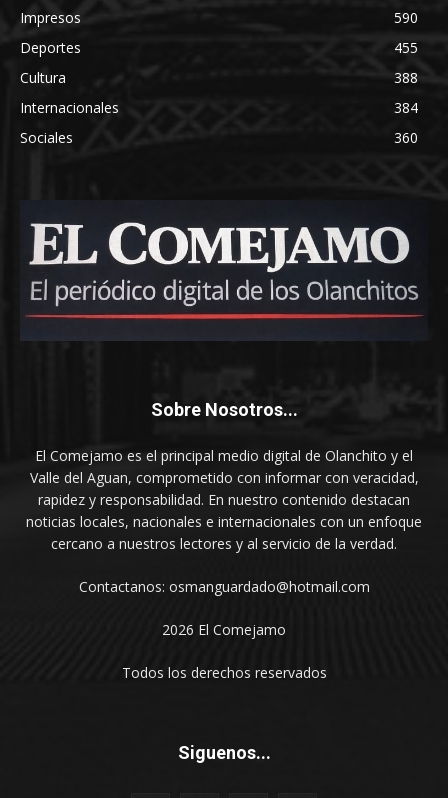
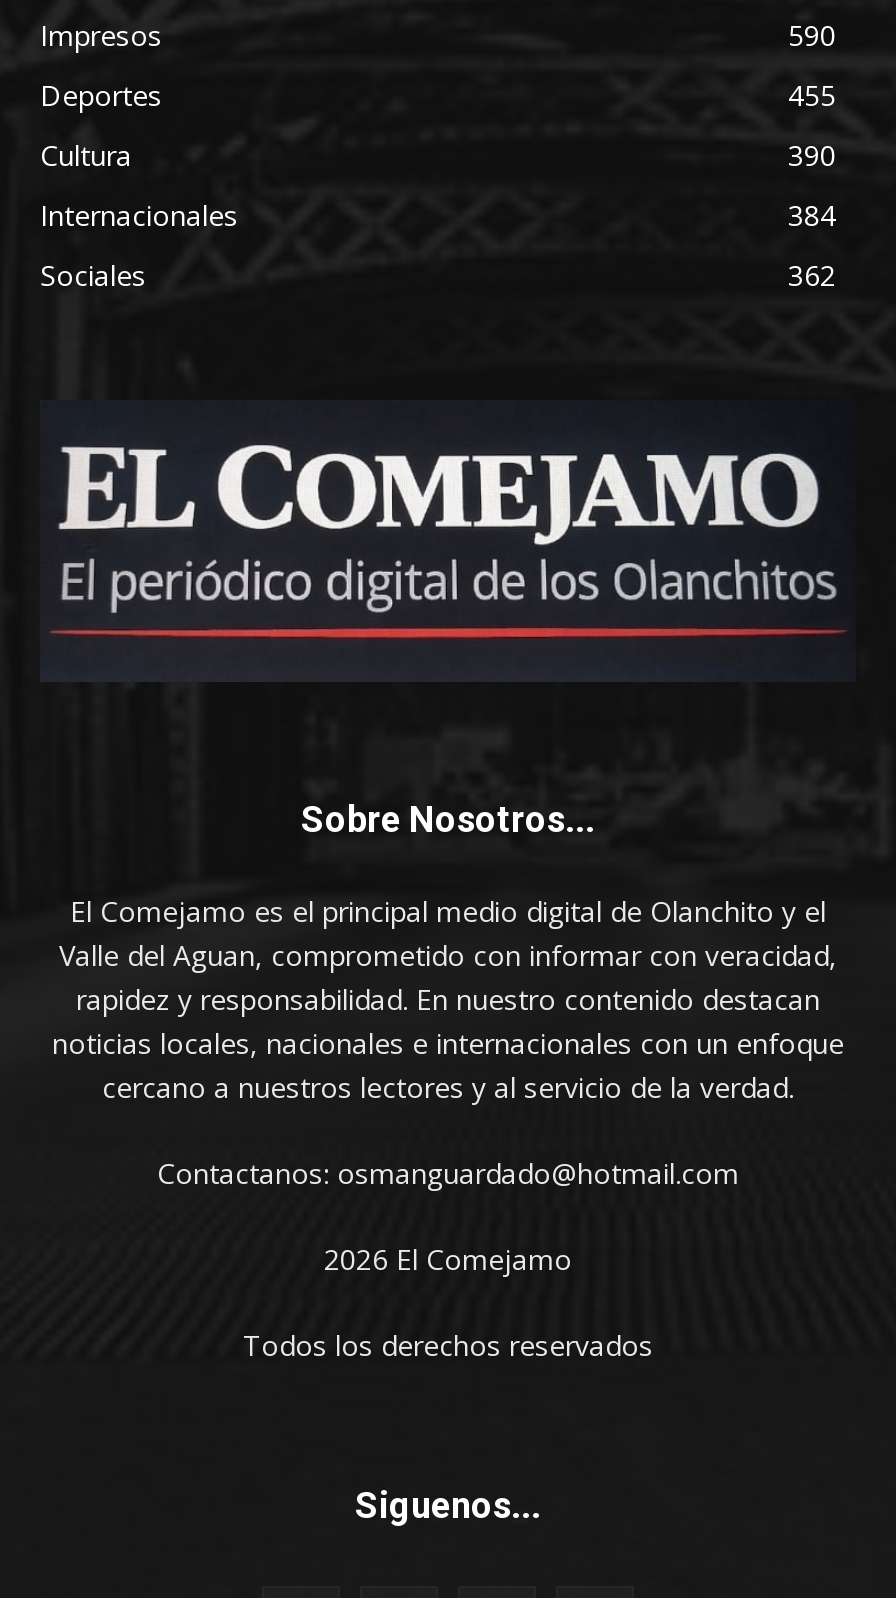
- 388
+ 390

- 360
+ 362
